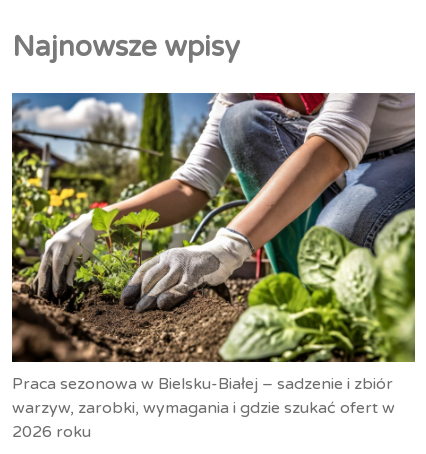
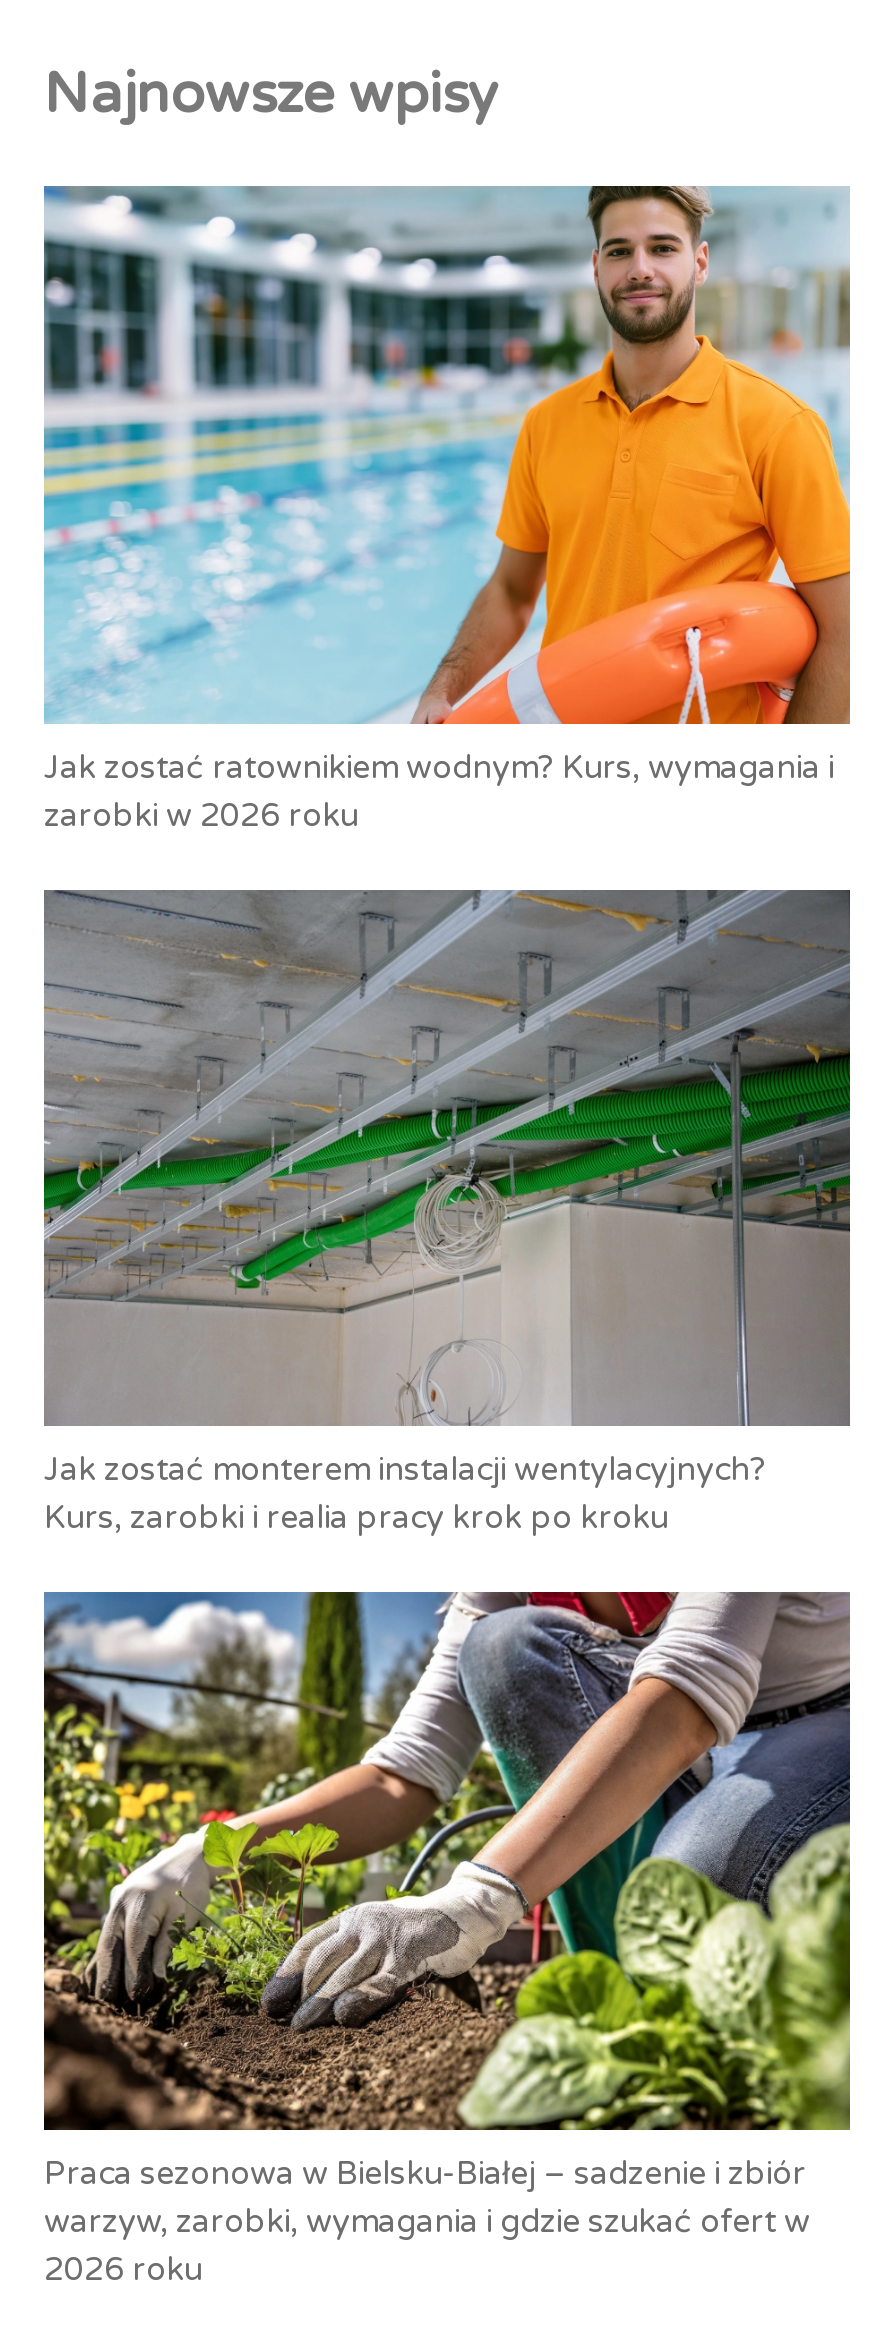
+ [image]
+ Jak zostać ratownikiem wodnym? Kurs, wymagania i
+ zarobki w 2026 roku

+ [image]
+ Jak zostać monterem instalacji wentylacyjnych?
+ Kurs, zarobki i realia pracy krok po kroku
